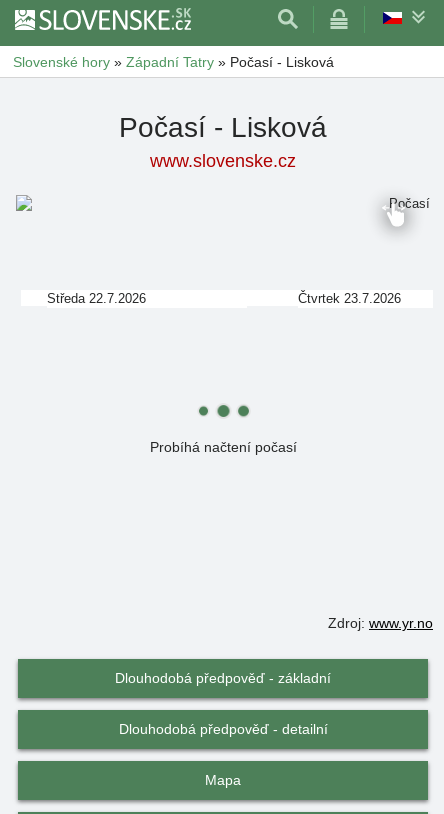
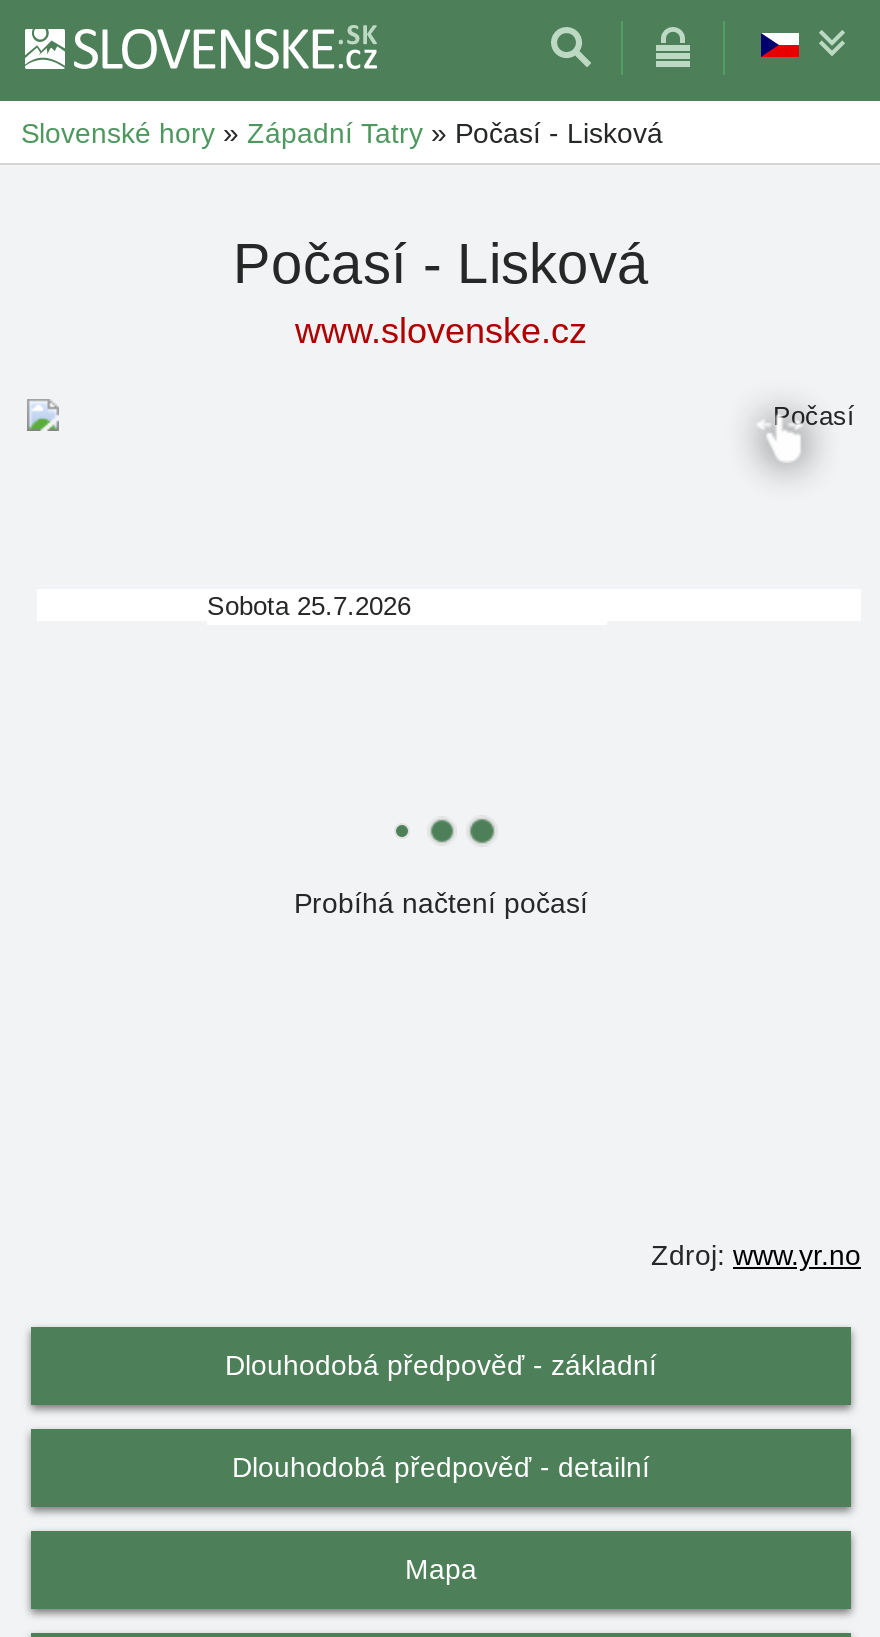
- Středa 22.7.2026
- Čtvrtek 23.7.2026
+ Sobota 25.7.2026
